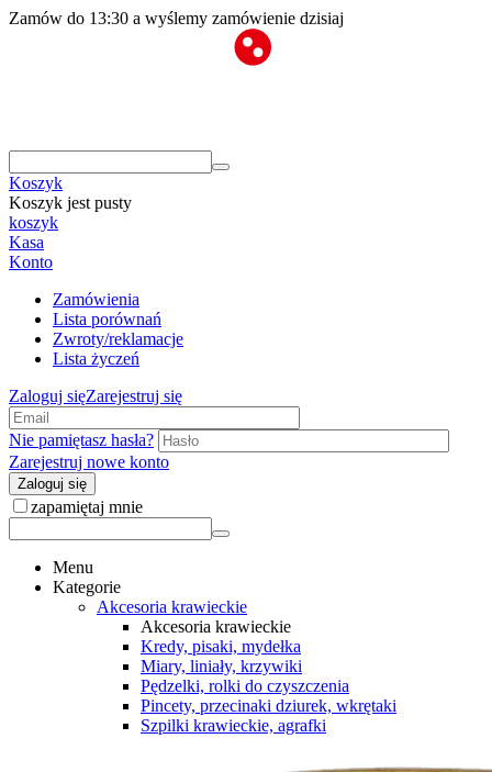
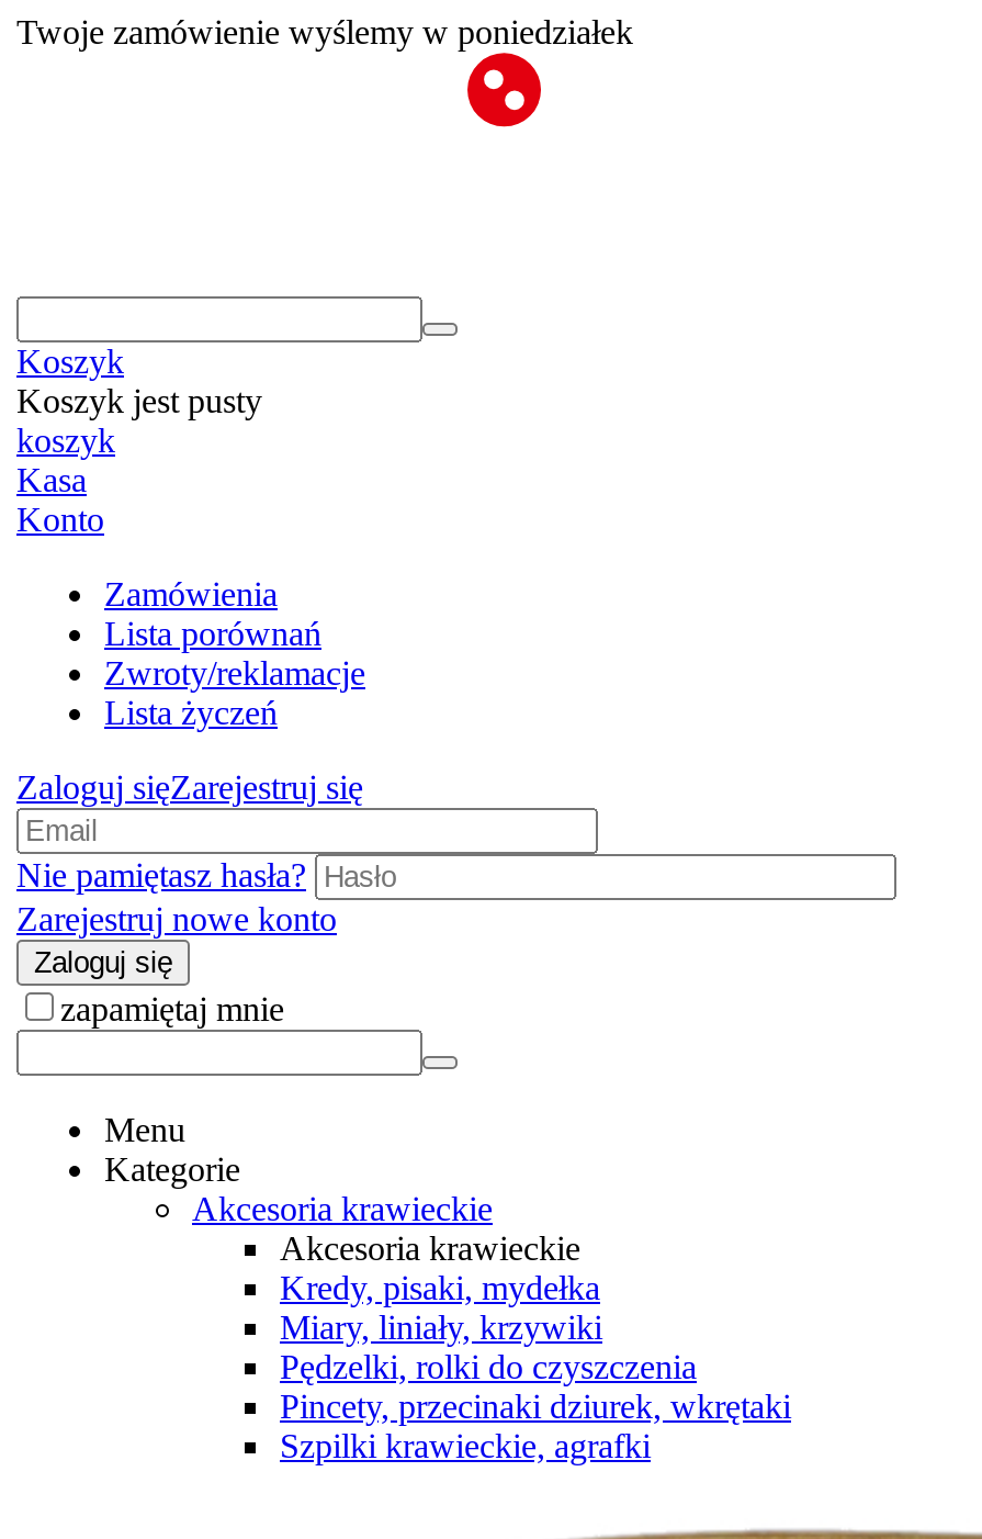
- Zamów do 13:30 a wyślemy zamówienie dzisiaj
+ Twoje zamówienie wyślemy w poniedziałek
